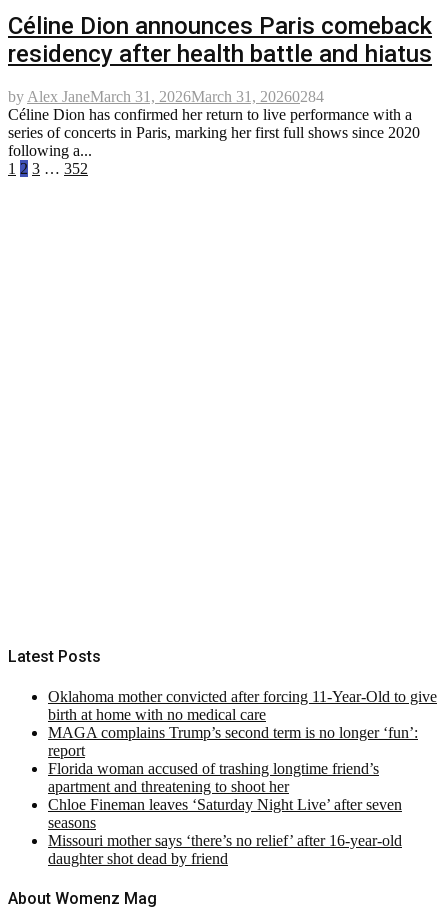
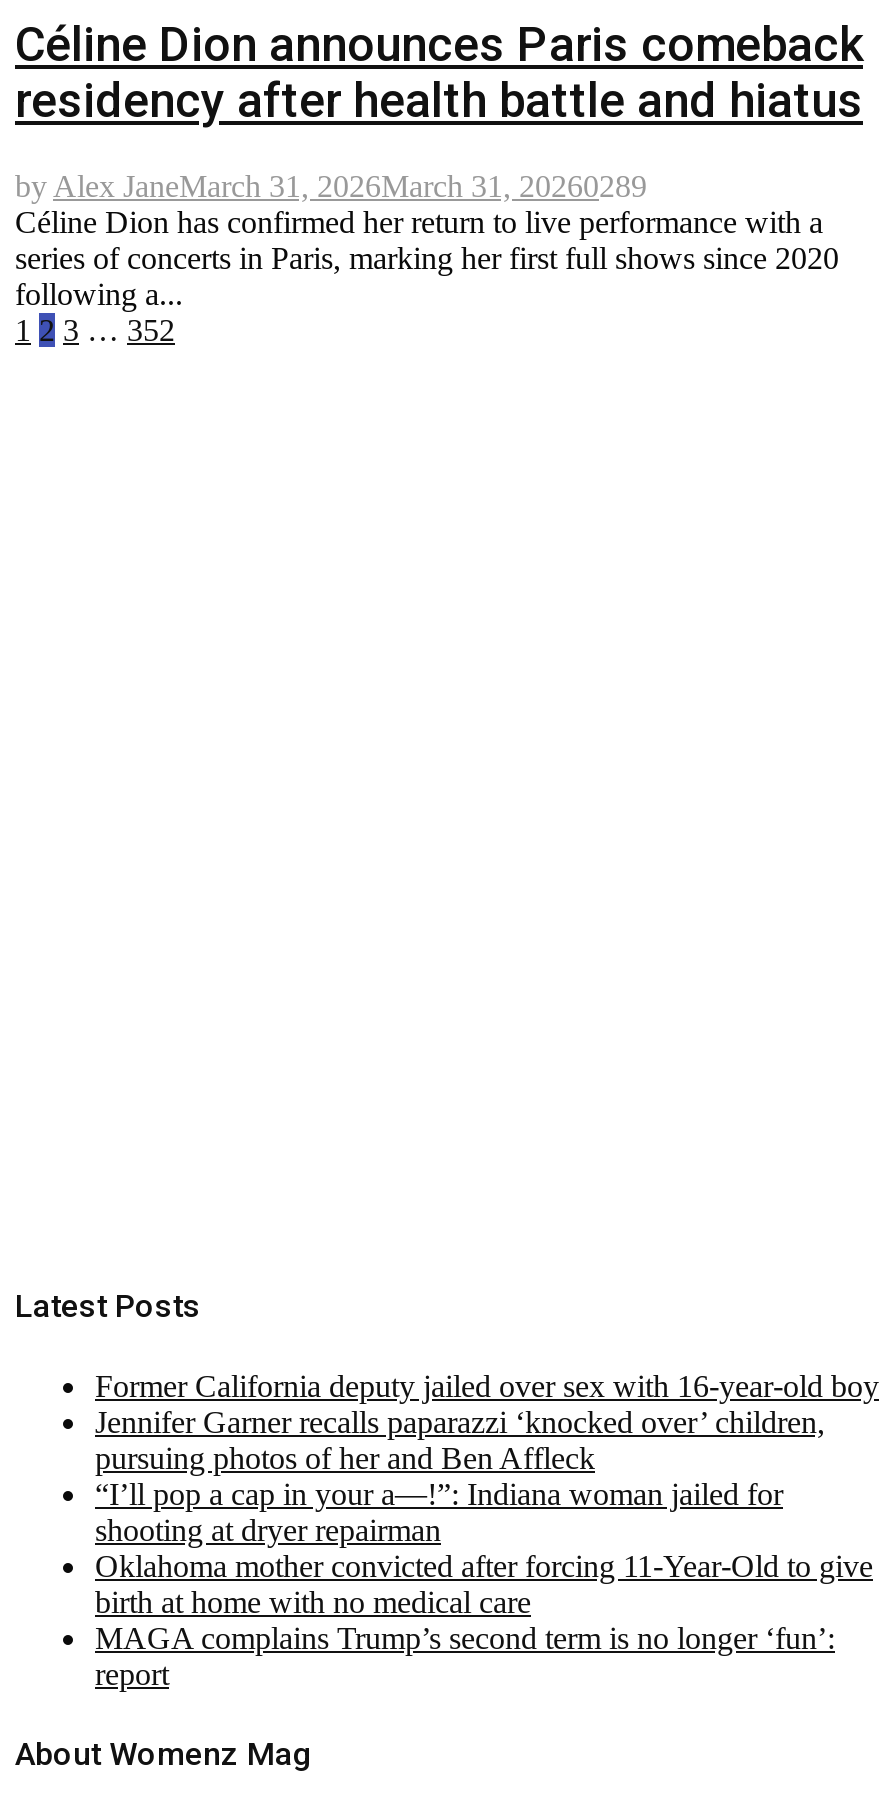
- by Alex JaneMarch 31, 2026March 31, 20260284
+ by Alex JaneMarch 31, 2026March 31, 20260289

+ Former California deputy jailed over sex with 16-year-old boy
+ Jennifer Garner recalls paparazzi ‘knocked over’ children,
+ pursuing photos of her and Ben Affleck
+ “I’ll pop a cap in your a—!”: Indiana woman jailed for
+ shooting at dryer repairman

moved down: Oklahoma mother convicted after forcing 11-Year-Old to give | birth at home with no medical care | MAGA complains Trump’s second term is no longer ‘fun’: | report

- Florida woman accused of trashing longtime friend’s
- apartment and threatening to shoot her
- Chloe Fineman leaves ‘Saturday Night Live’ after seven
- seasons
- Missouri mother says ‘there’s no relief’ after 16-year-old
- daughter shot dead by friend
